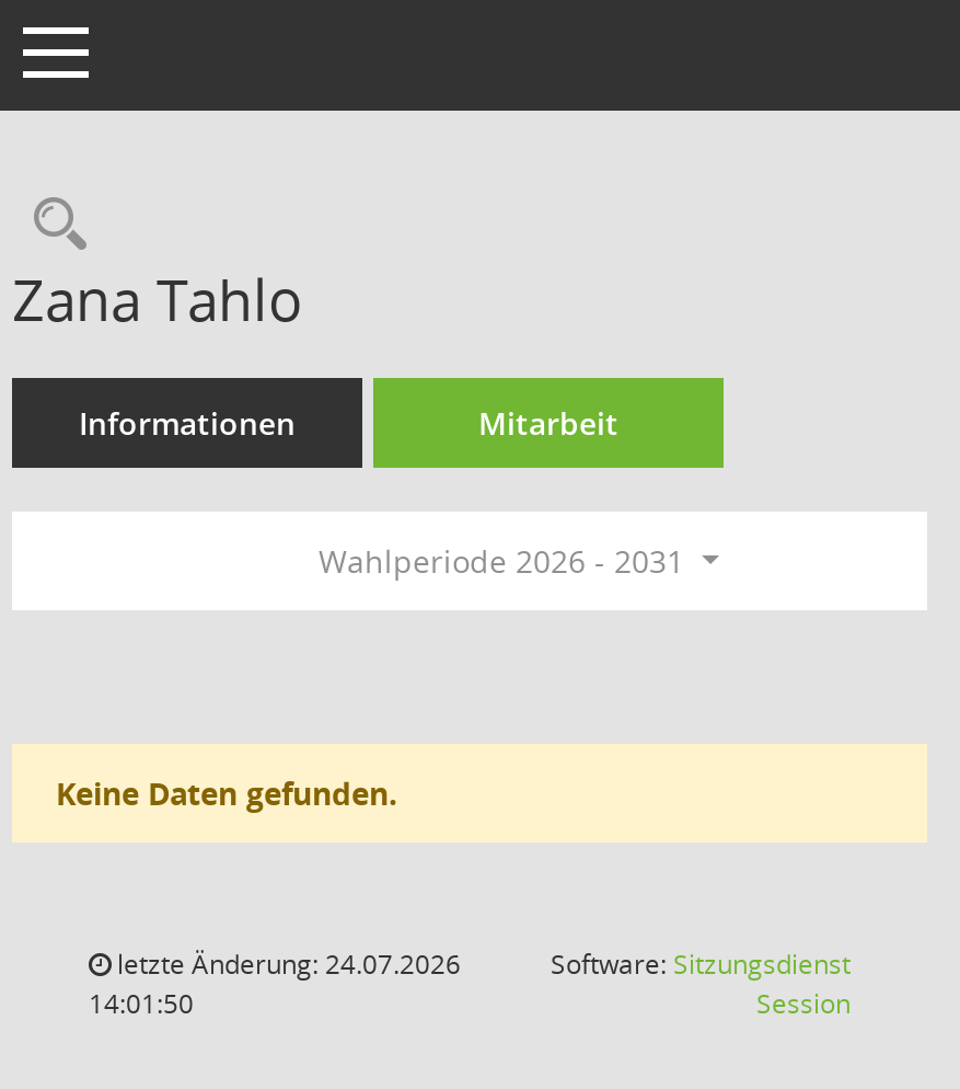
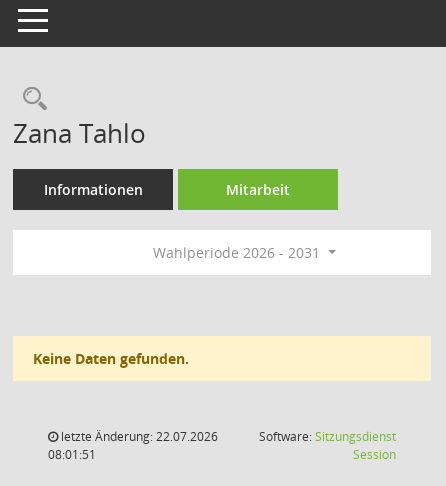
- letzte Änderung: 24.07.2026
+ letzte Änderung: 22.07.2026

- 14:01:50
+ 08:01:51
